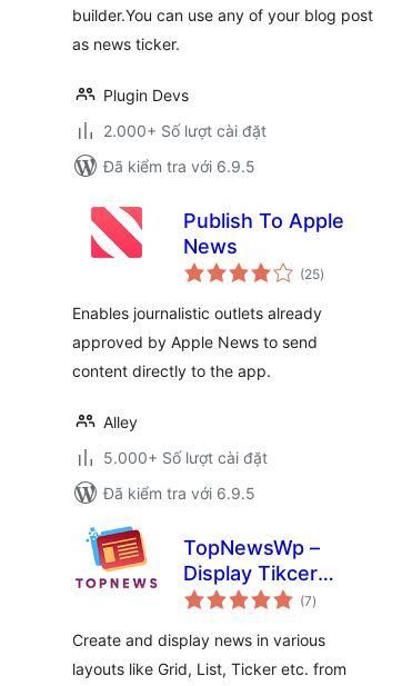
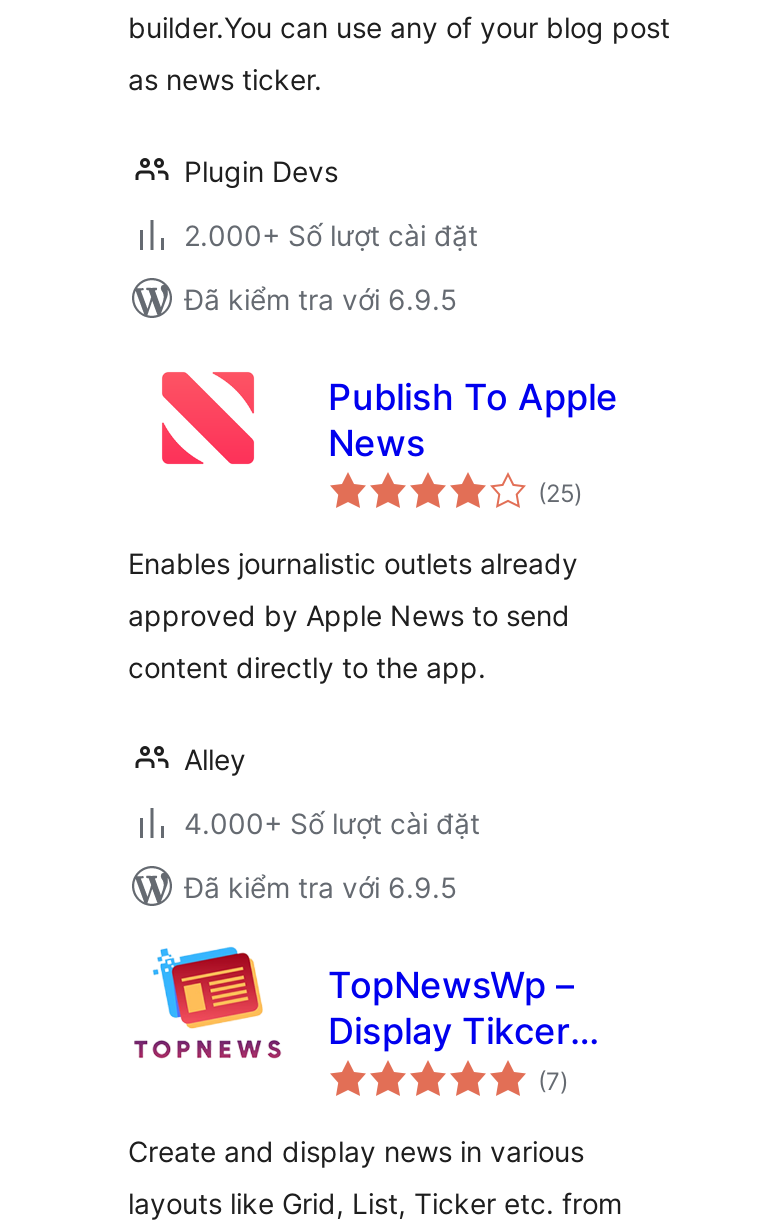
- 5.000+ Số lượt cài đặt
+ 4.000+ Số lượt cài đặt
